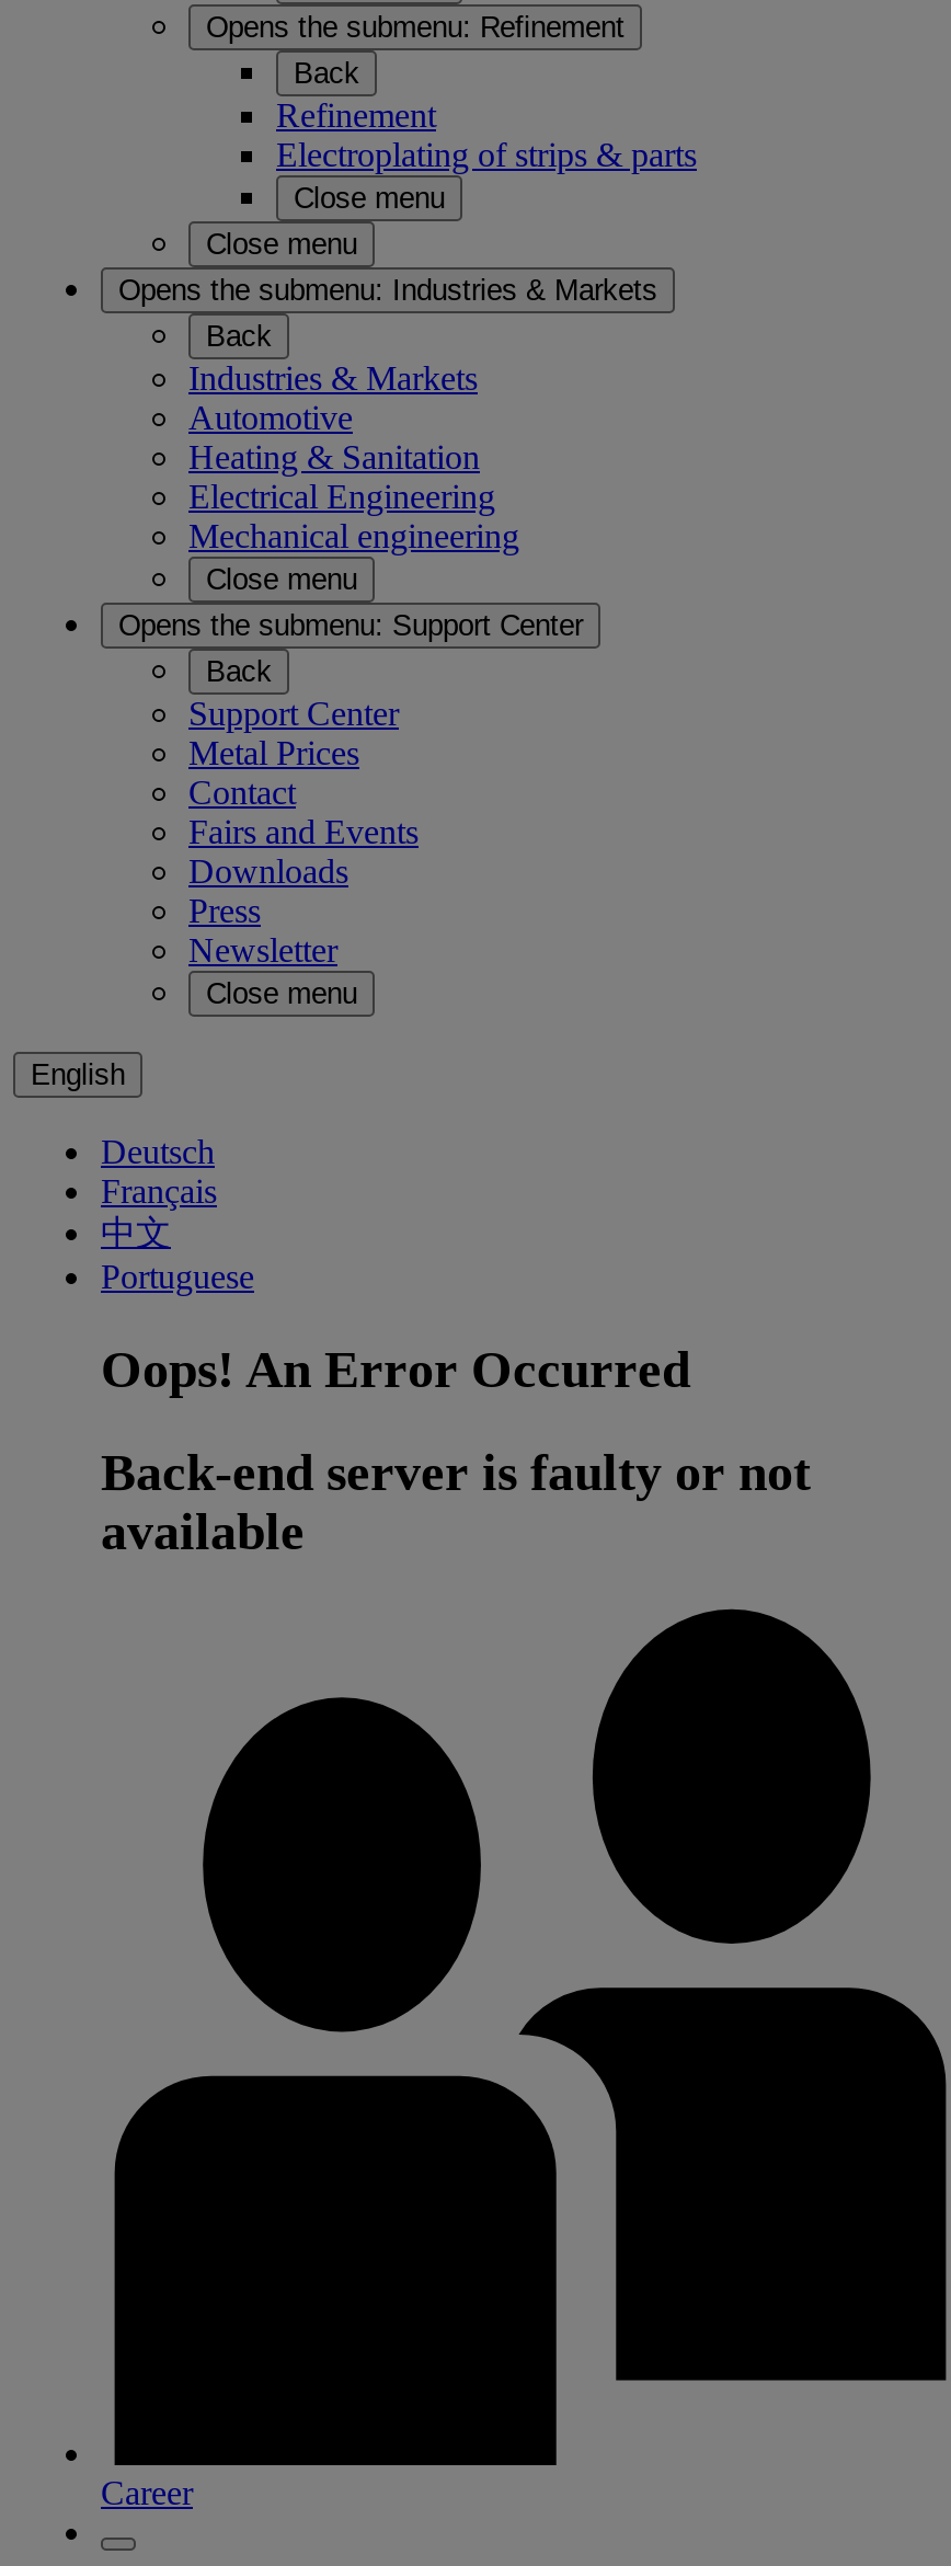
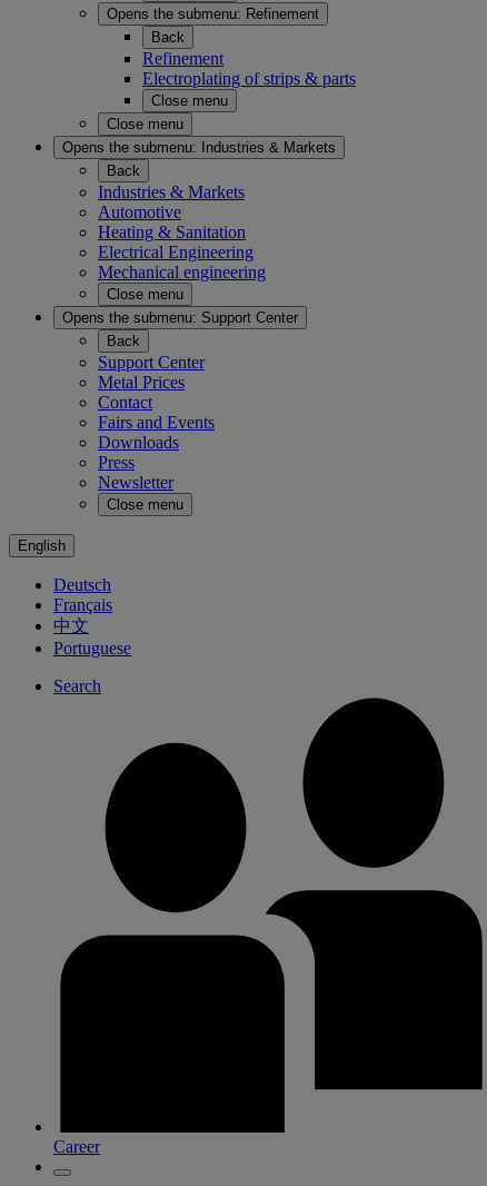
- Oops! An Error Occurred
- Back-end server is faulty or not
- available
+ Search
